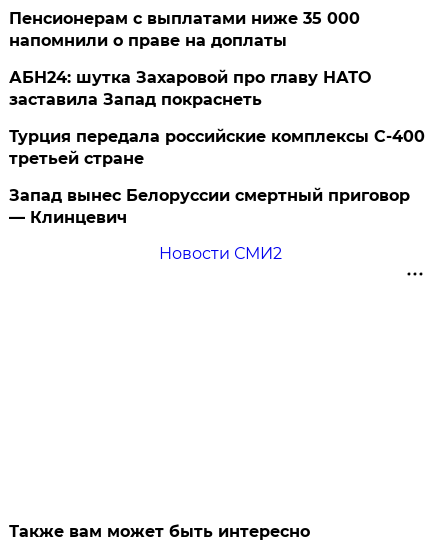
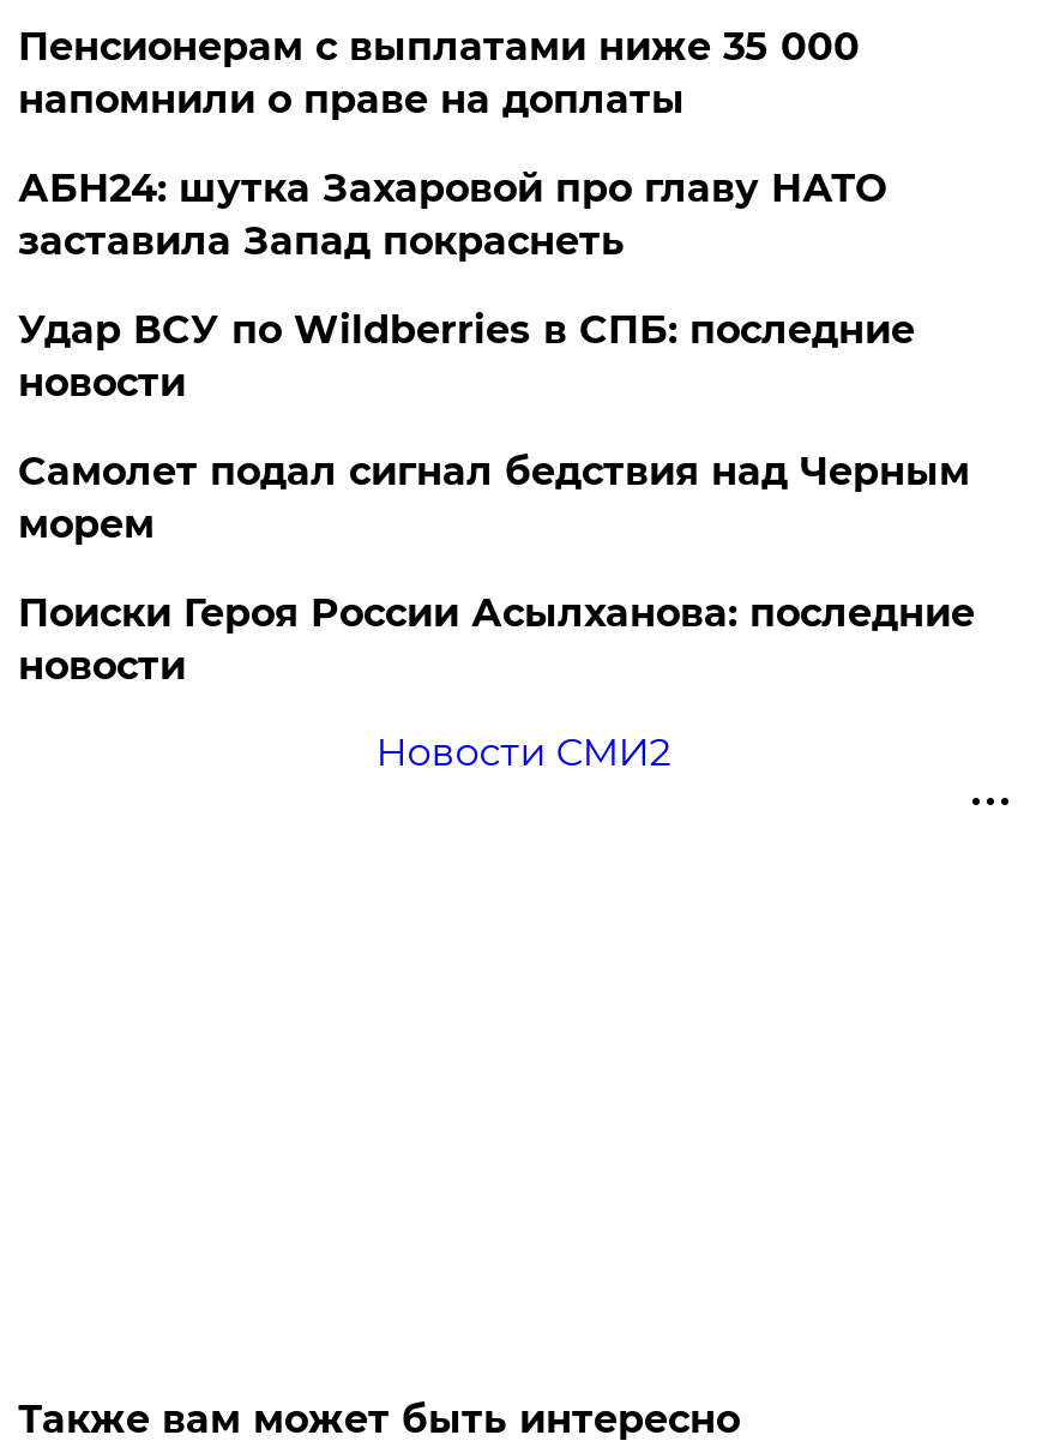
- Турция передала российские комплексы С-400
- третьей стране
- Запад вынес Белоруссии смертный приговор
- — Клинцевич
+ Удар ВСУ по Wildberries в СПБ: последние
+ новости
+ Самолет подал сигнал бедствия над Черным
+ морем
+ Поиски Героя России Асылханова: последние
+ новости
